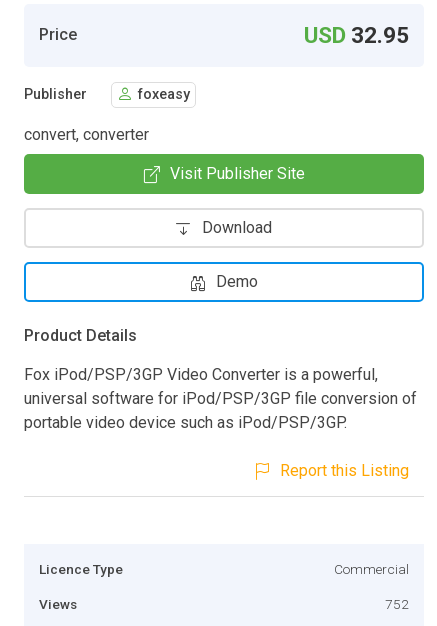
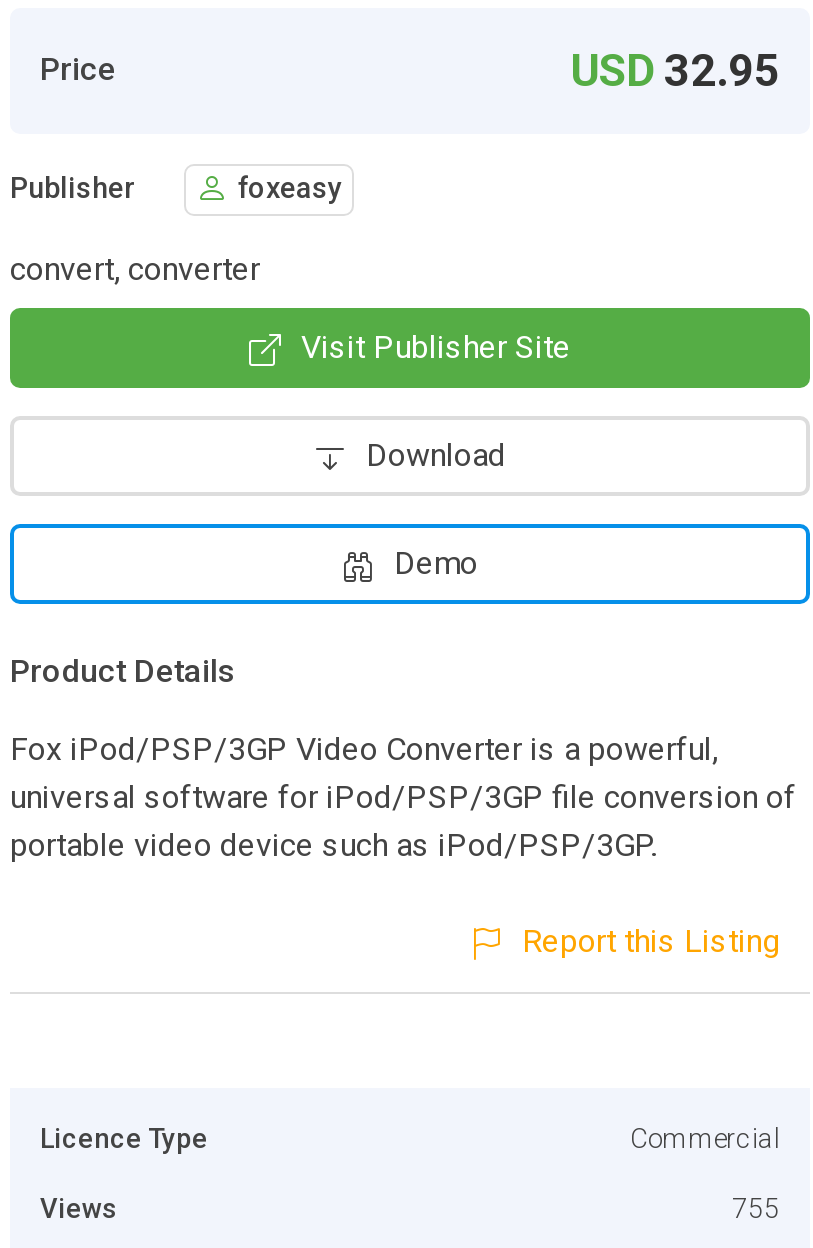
- 752
+ 755
